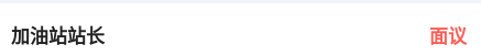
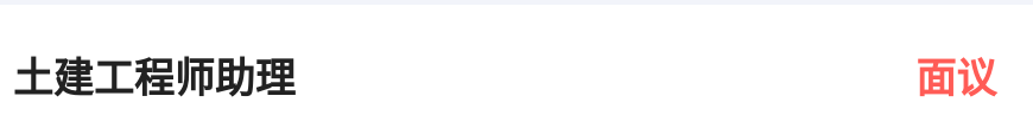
- 加油站站长
+ 土建工程师助理
